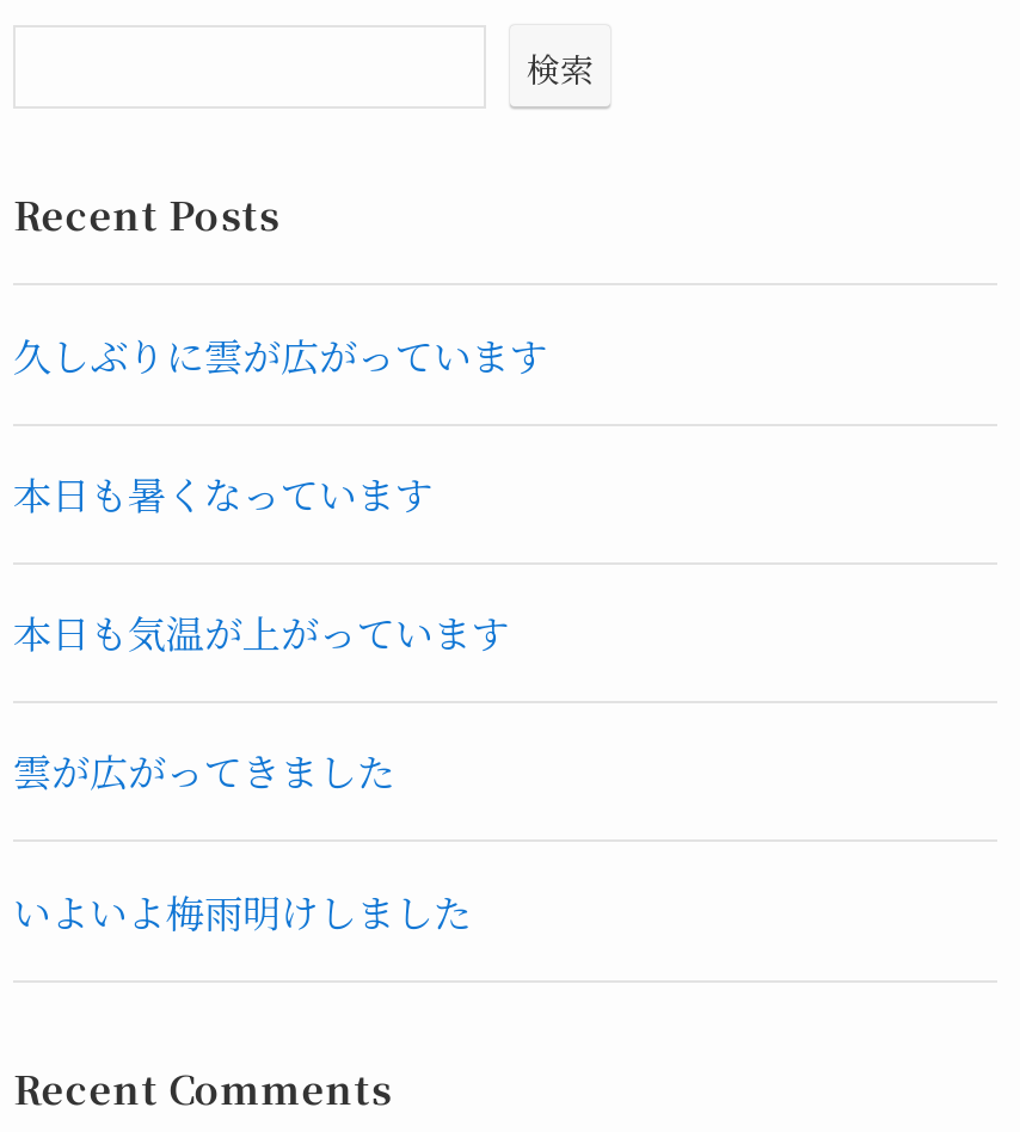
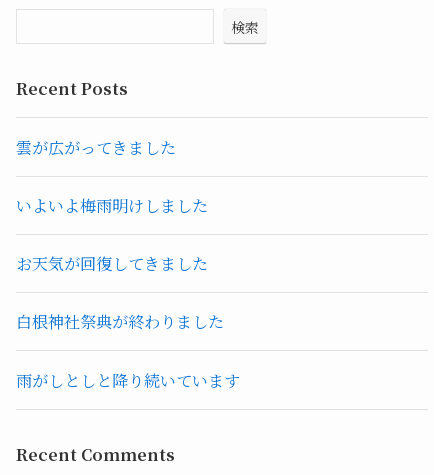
- 久しぶりに雲が広がっています
- 本日も暑くなっています
- 本日も気温が上がっています

moved up: 雲が広がってきました | いよいよ梅雨明けしました

+ お天気が回復してきました
+ 白根神社祭典が終わりました
+ 雨がしとしと降り続いています
